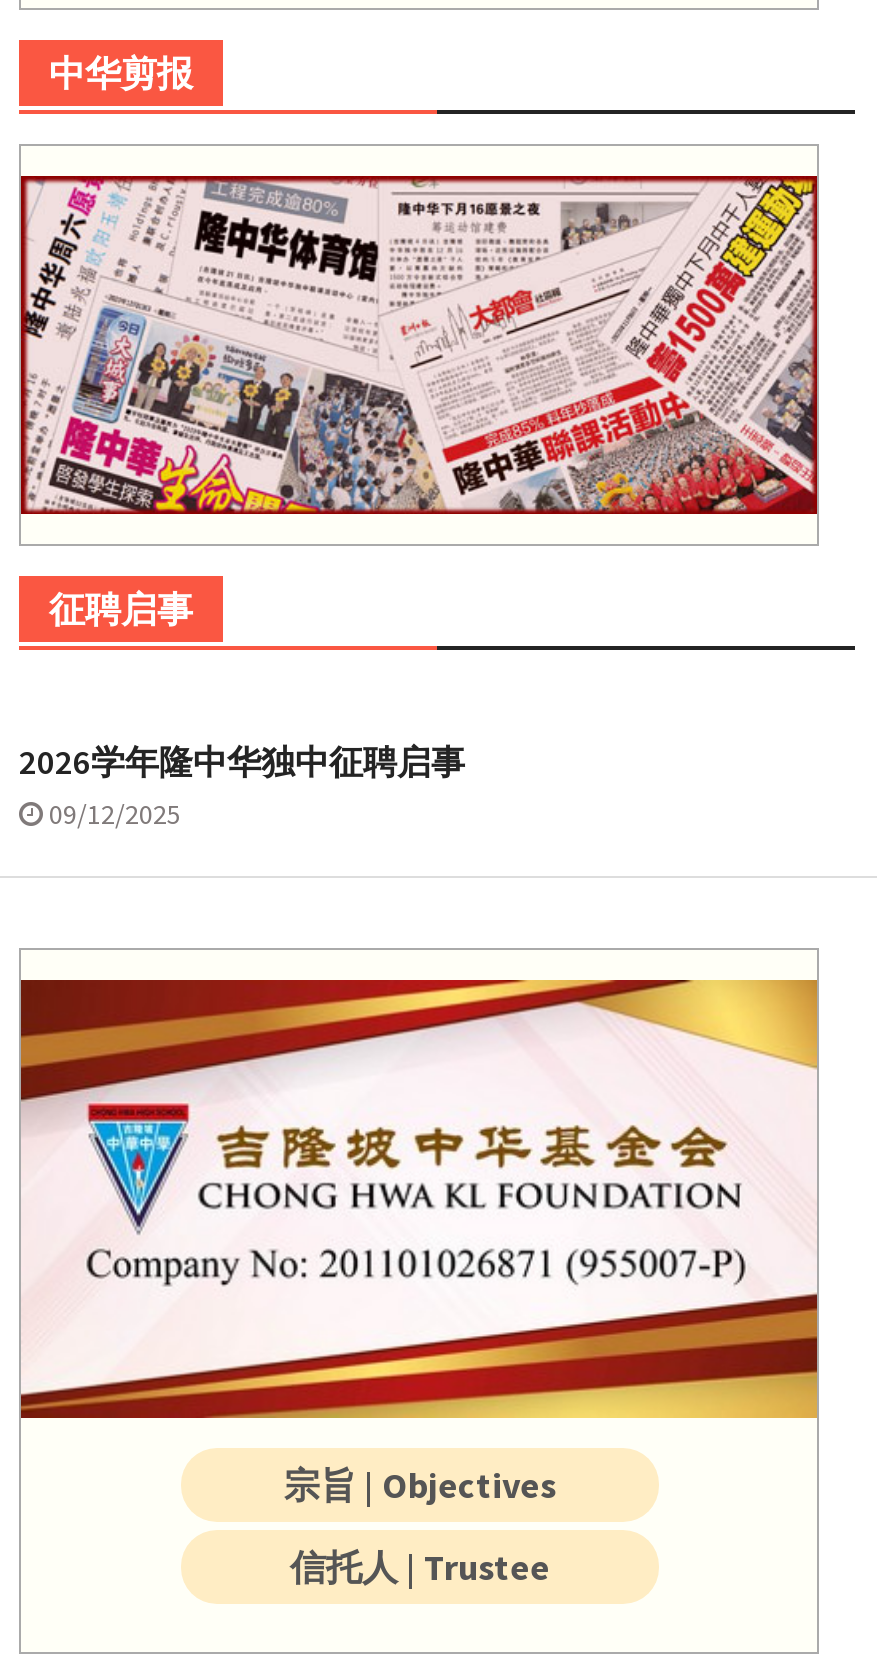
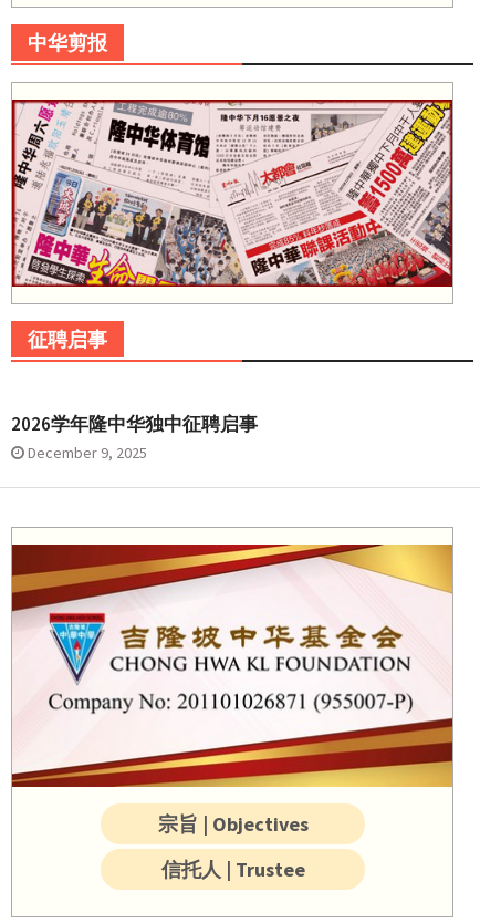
- 09/12/2025
+ December 9, 2025
